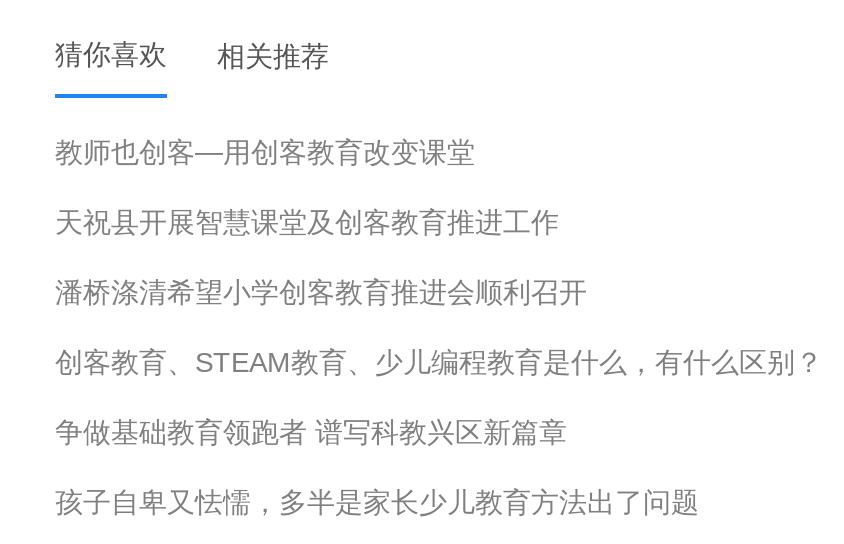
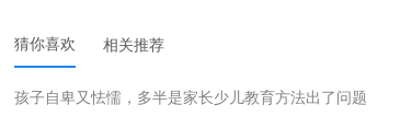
- 教师也创客—用创客教育改变课堂
- 天祝县开展智慧课堂及创客教育推进工作
- 潘桥涤清希望小学创客教育推进会顺利召开
- 创客教育、STEAM教育、少儿编程教育是什么，有什么区别？
- 争做基础教育领跑者 谱写科教兴区新篇章
